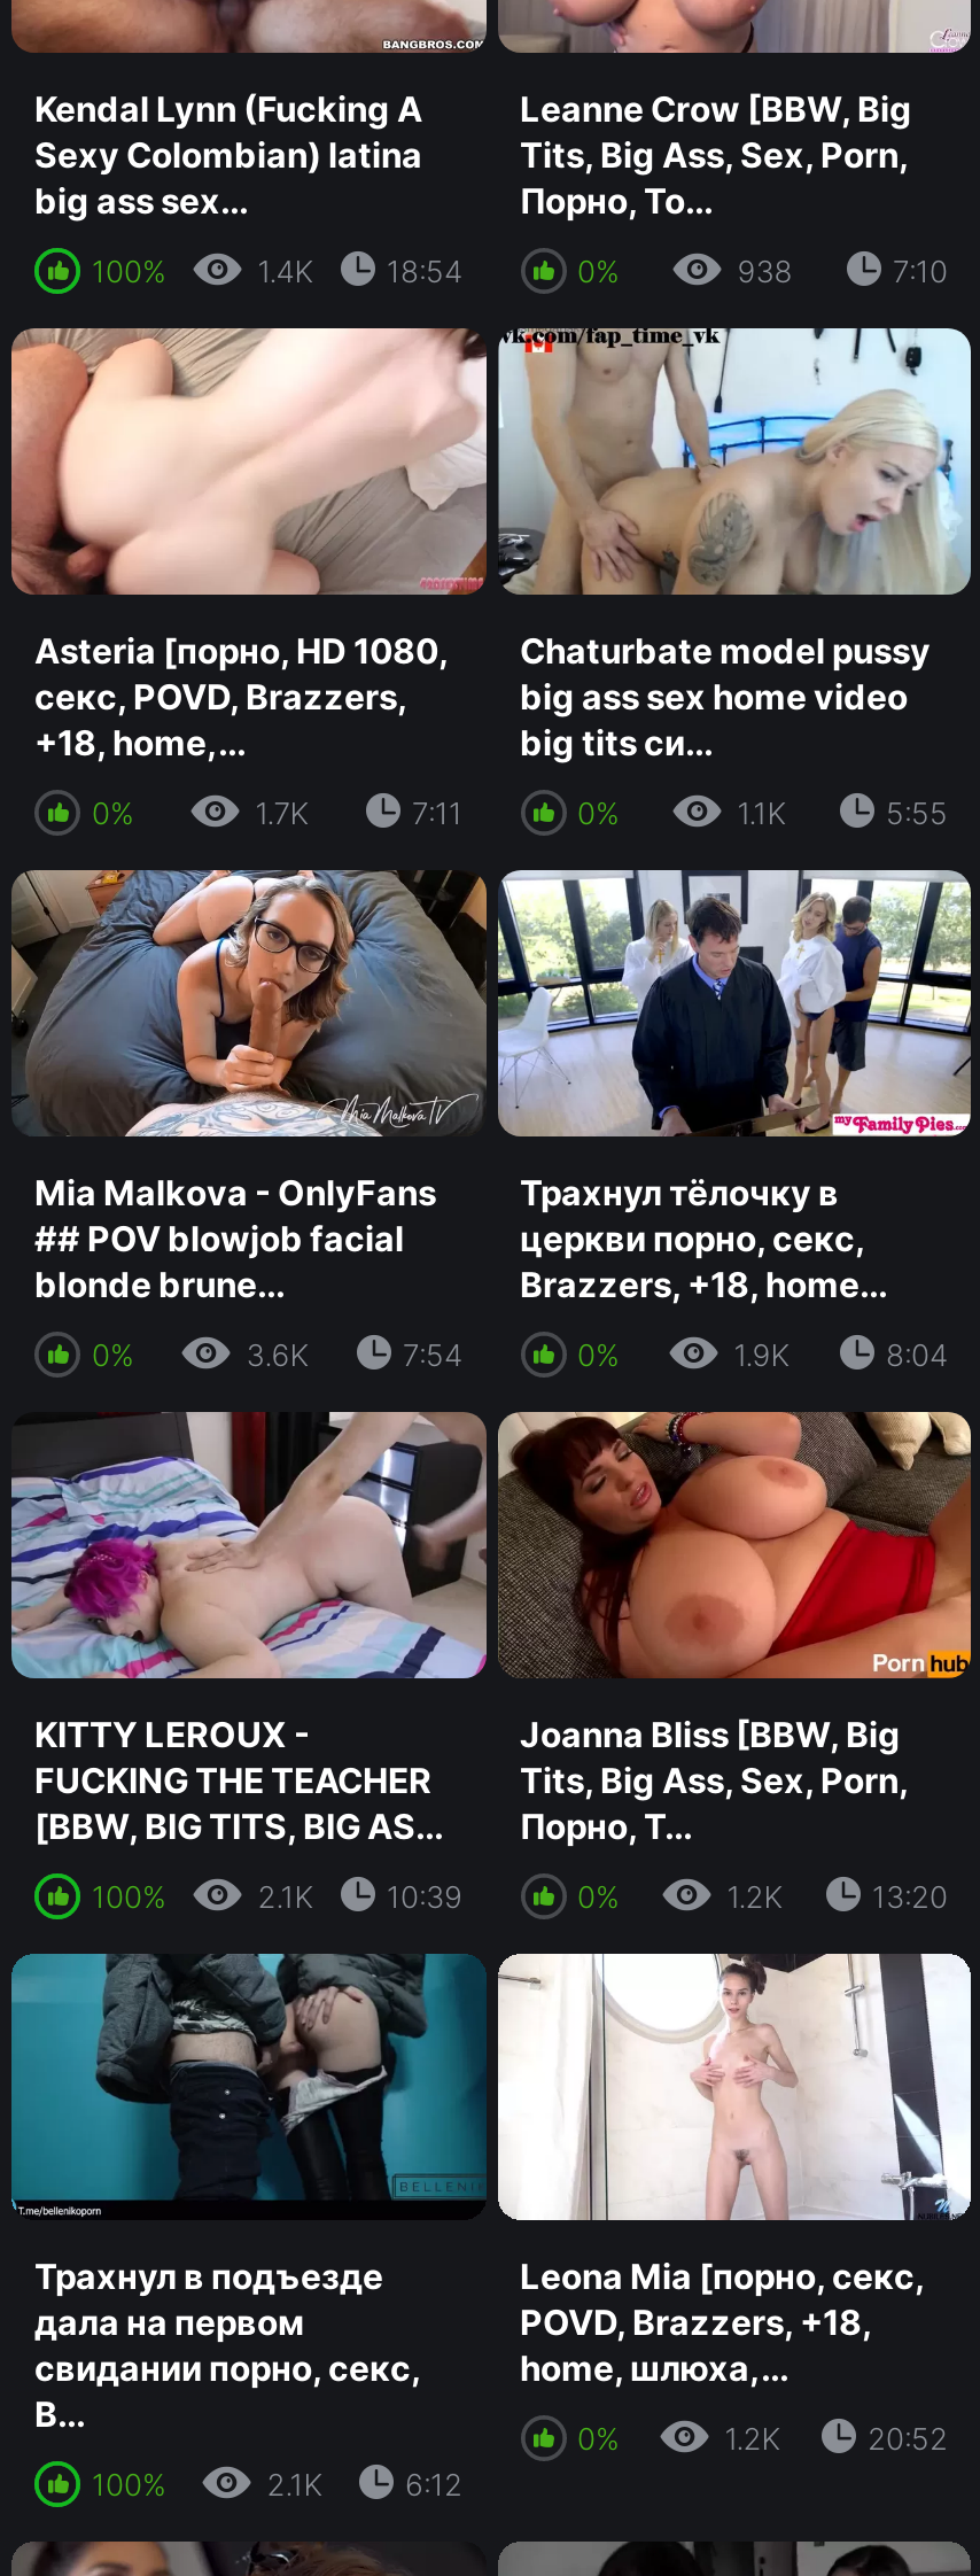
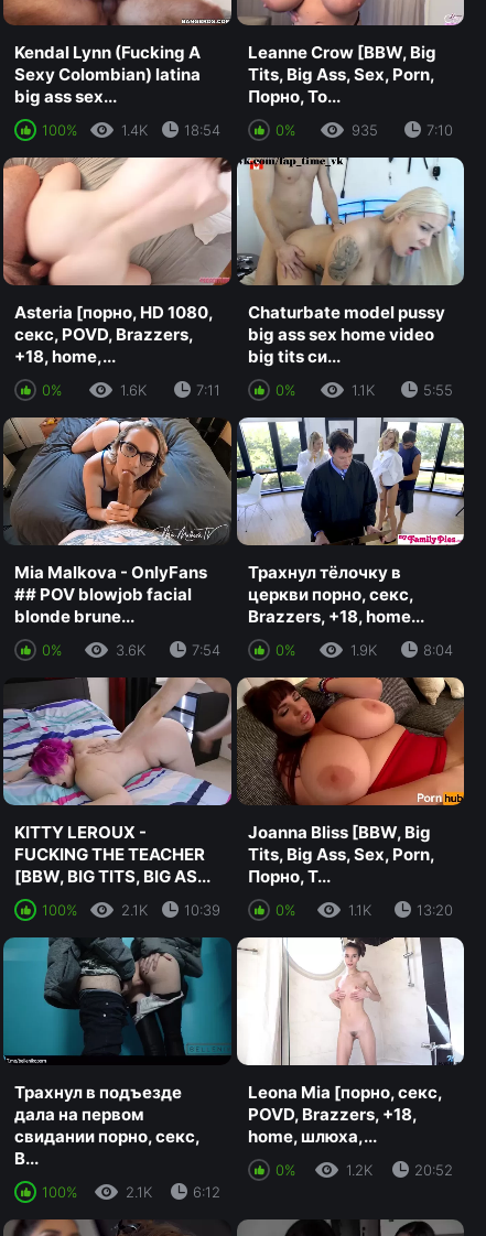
- 938
+ 935

- 1.7K
+ 1.6K

- 1.2K
+ 1.1K
